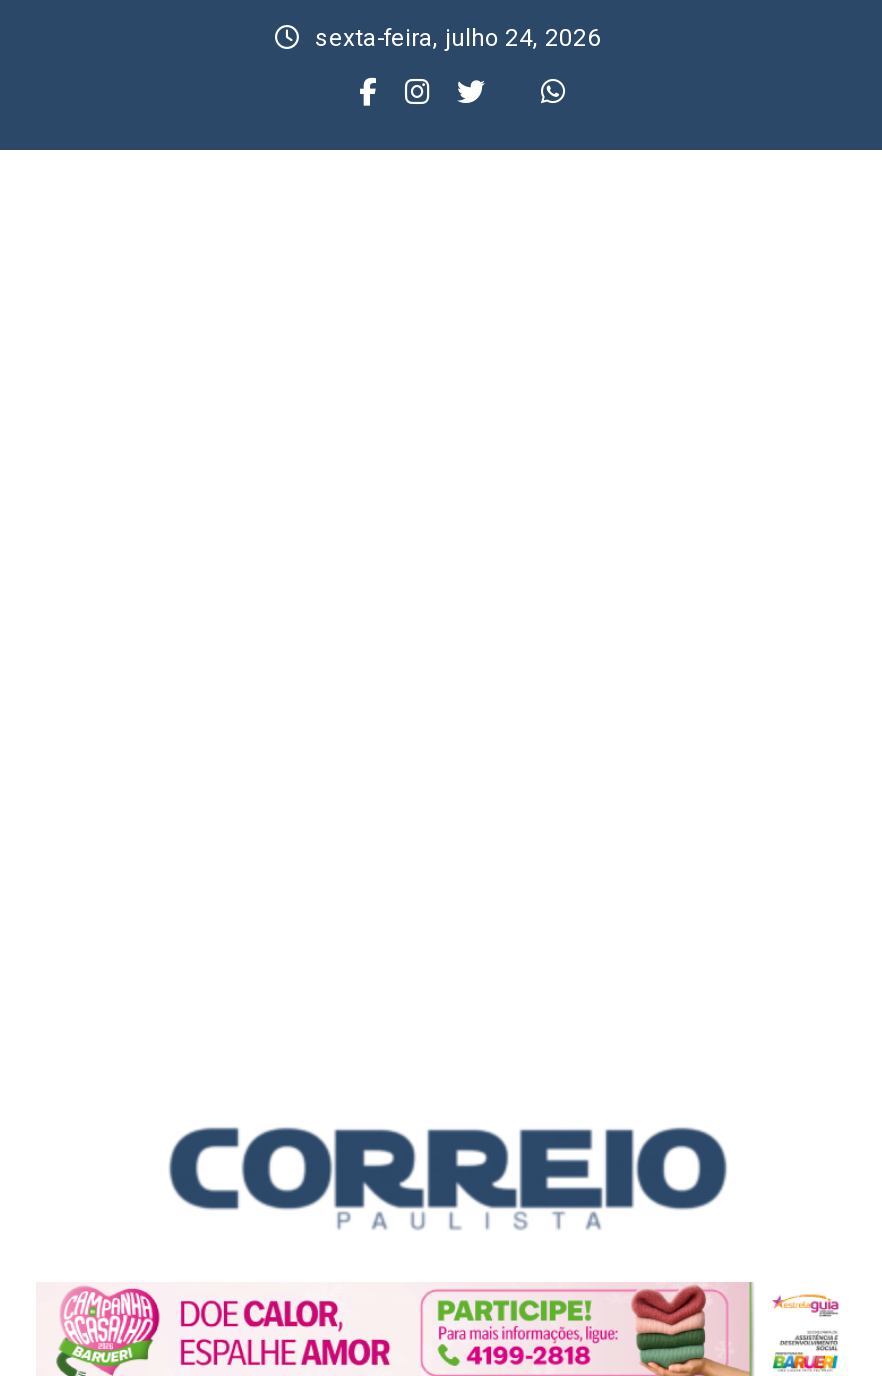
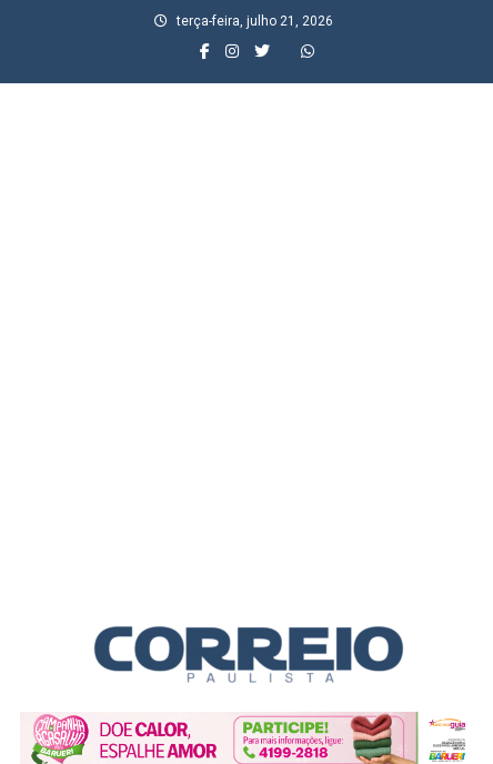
- sexta-feira, julho 24, 2026
+ terça-feira, julho 21, 2026
